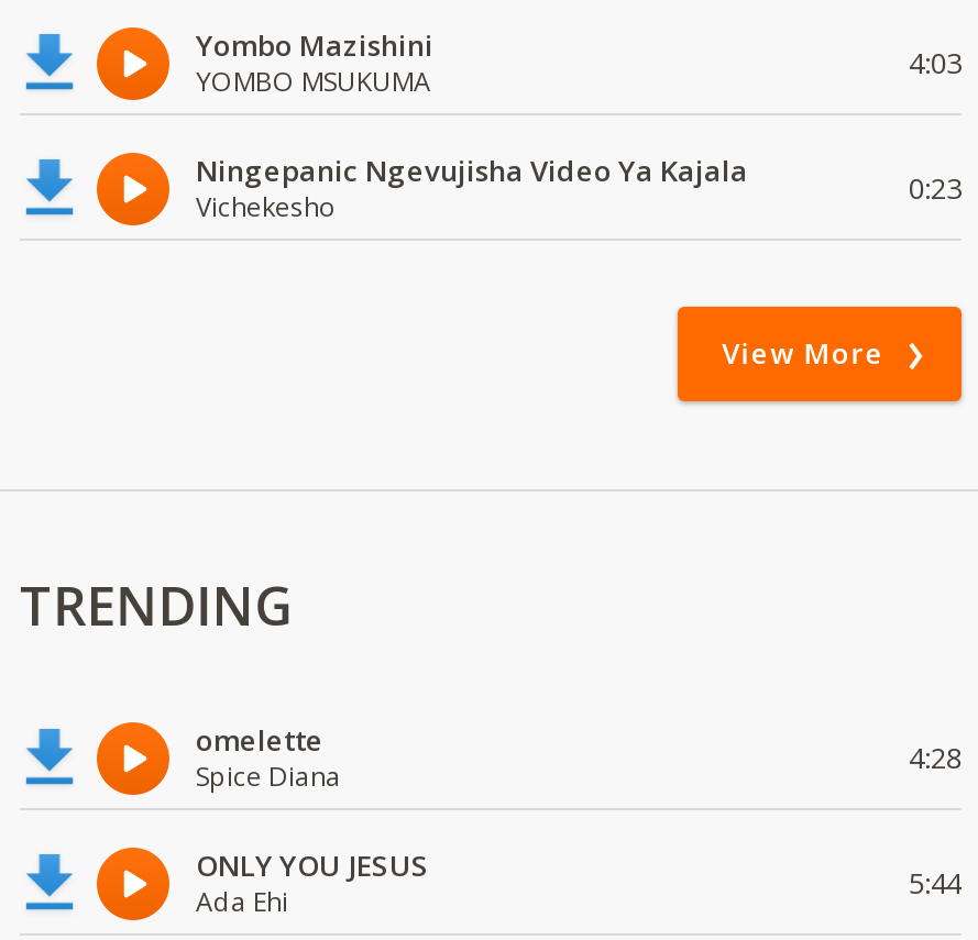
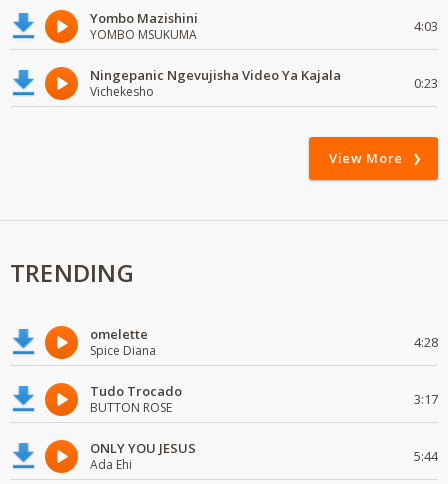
+ Tudo Trocado
+ BUTTON ROSE
+ 3:17
